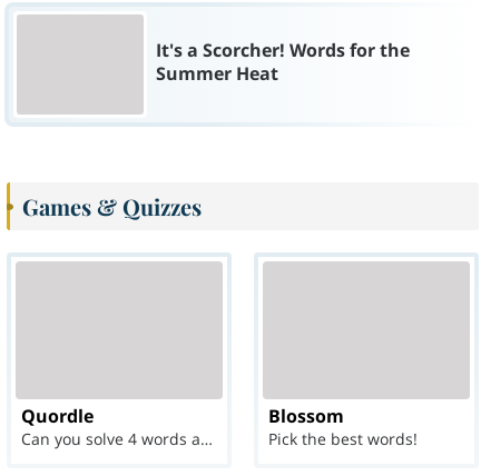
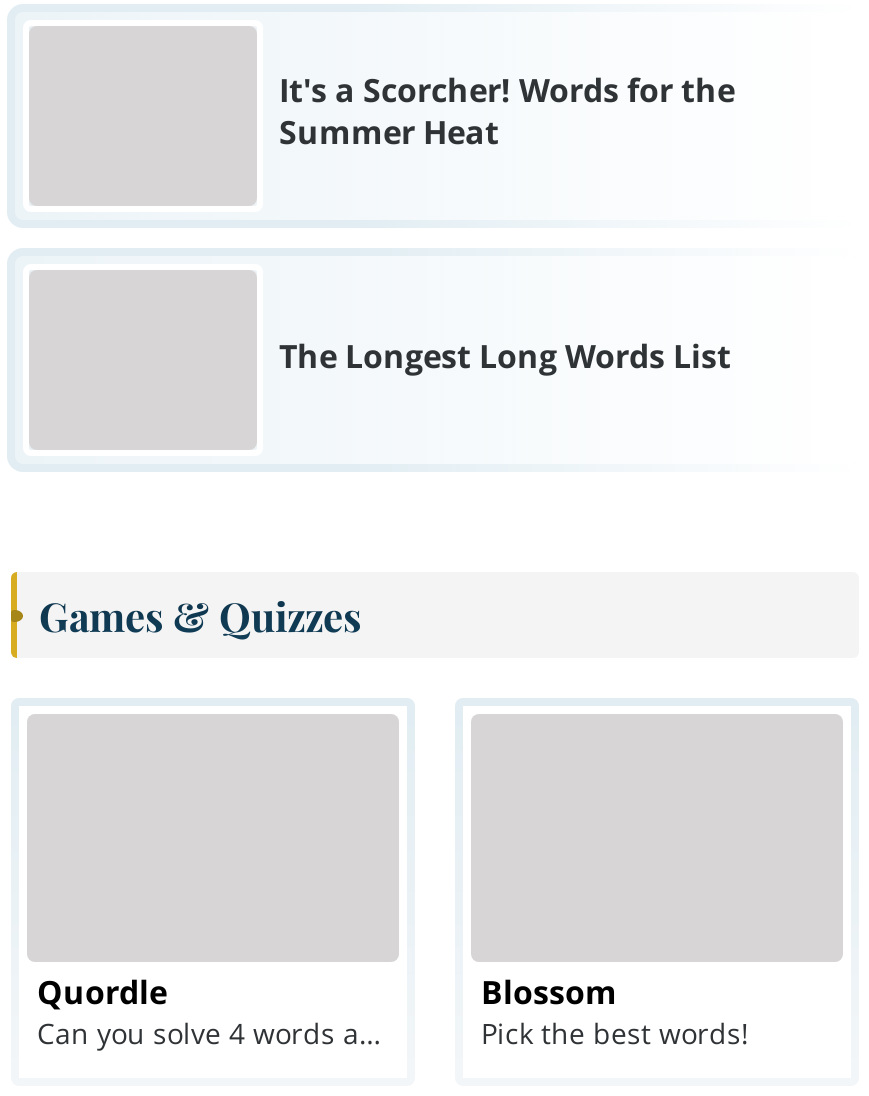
+ The Longest Long Words List
